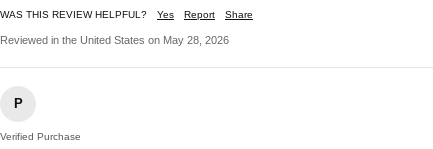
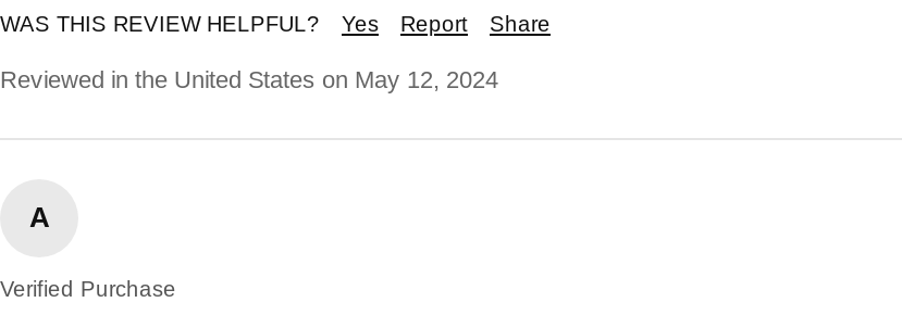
- Reviewed in the United States on May 28, 2026
+ Reviewed in the United States on May 12, 2024

- P
+ A
